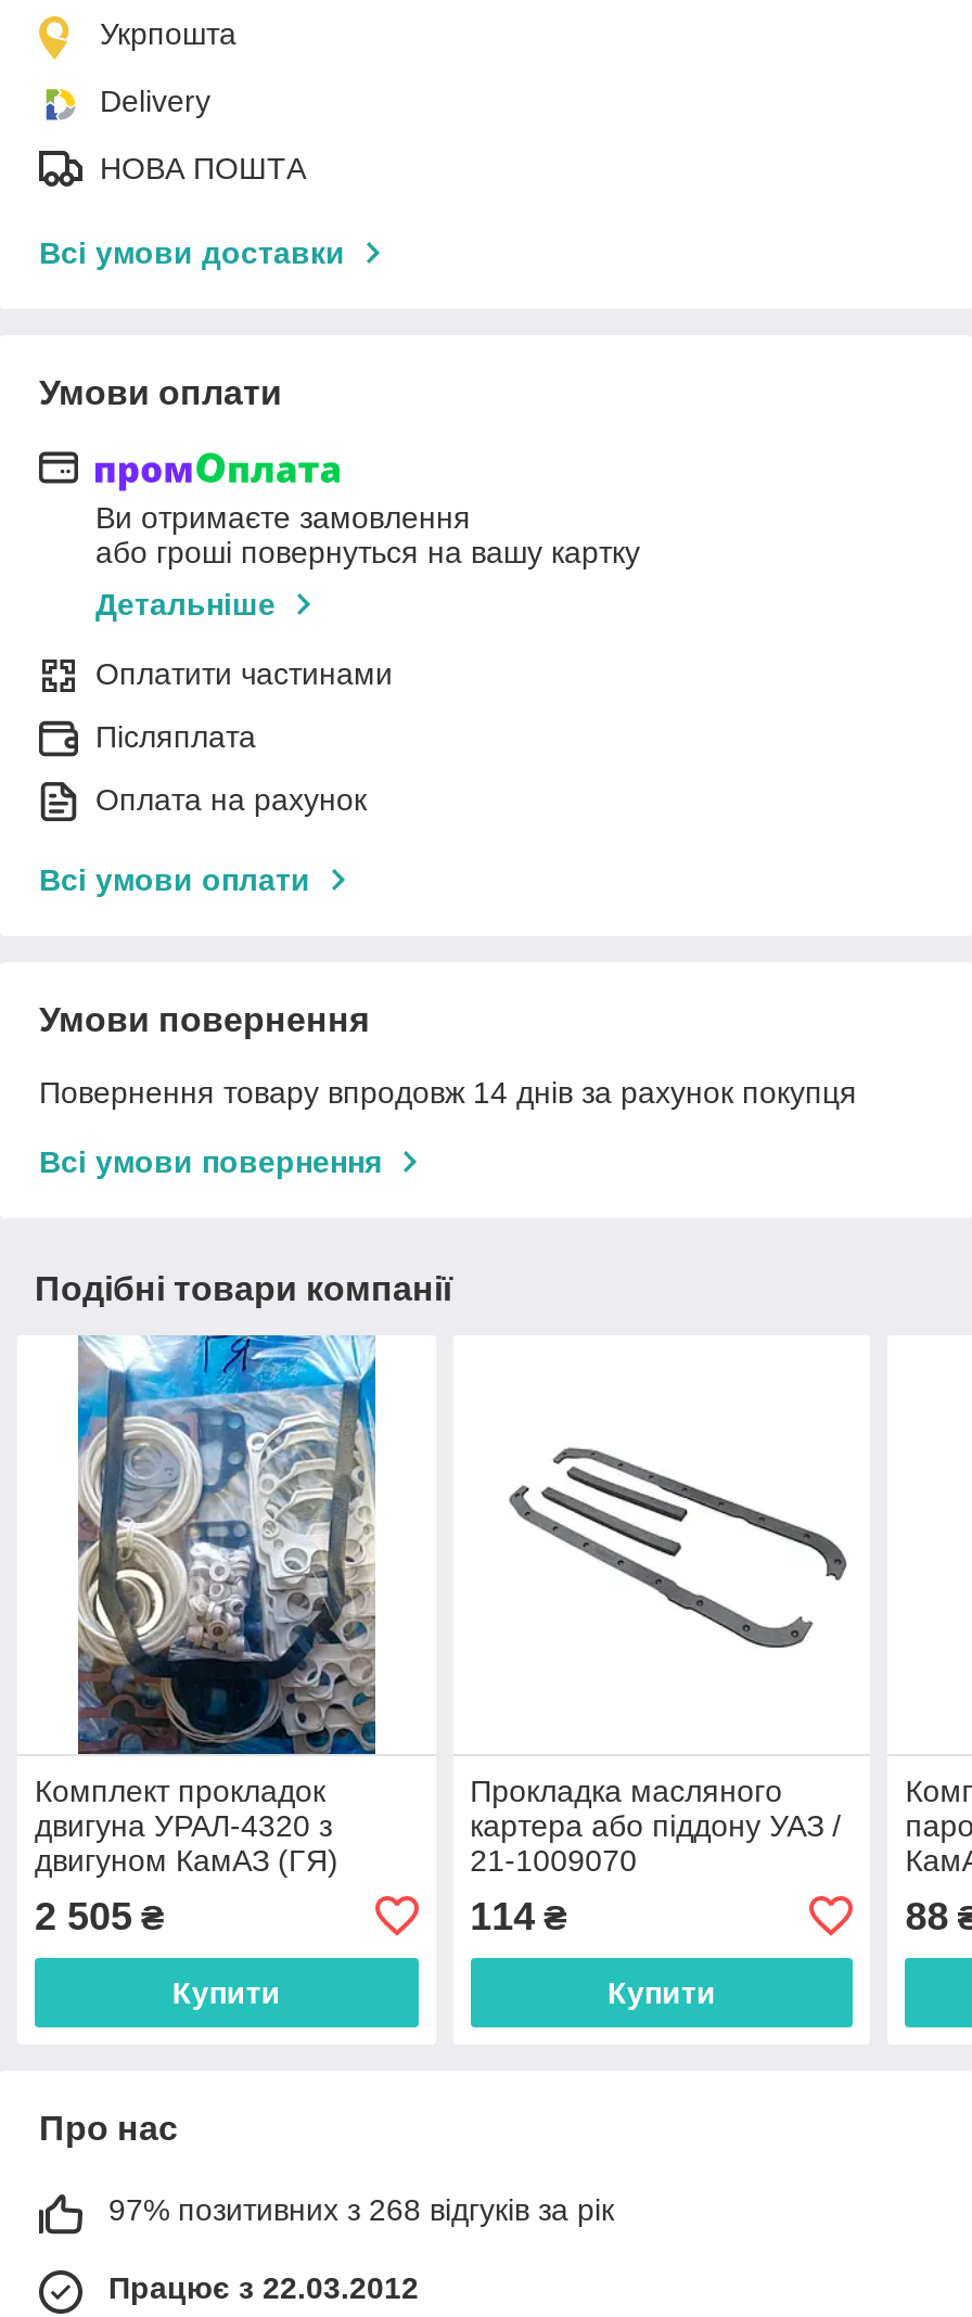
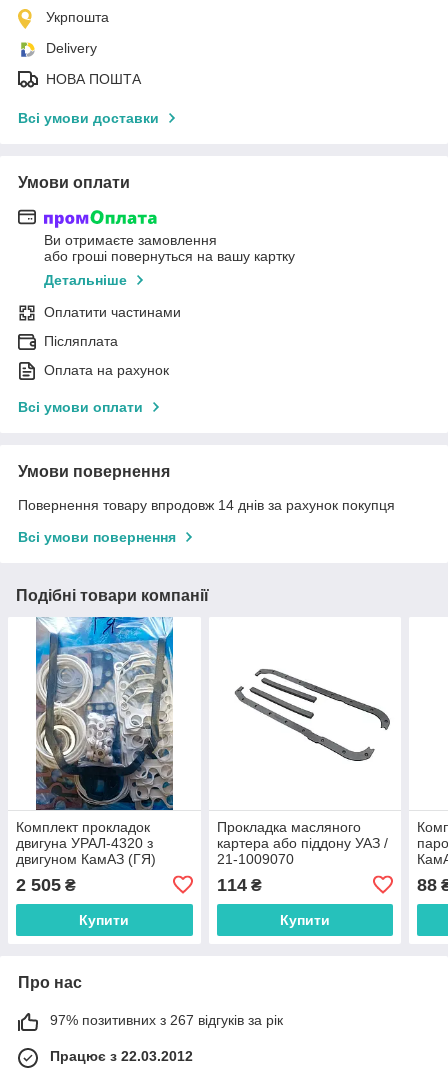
- 97% позитивних з 268 відгуків за рік
+ 97% позитивних з 267 відгуків за рік
